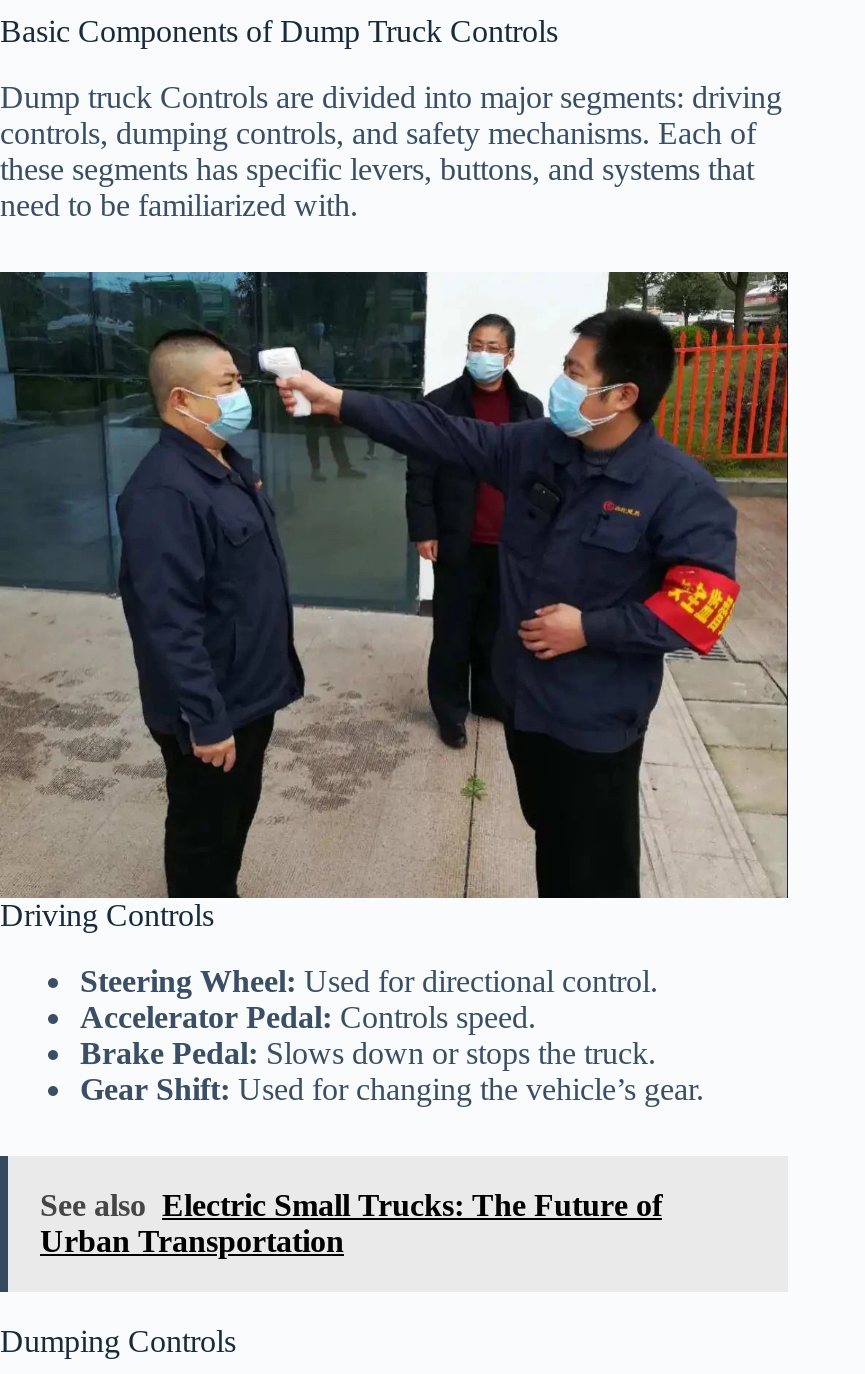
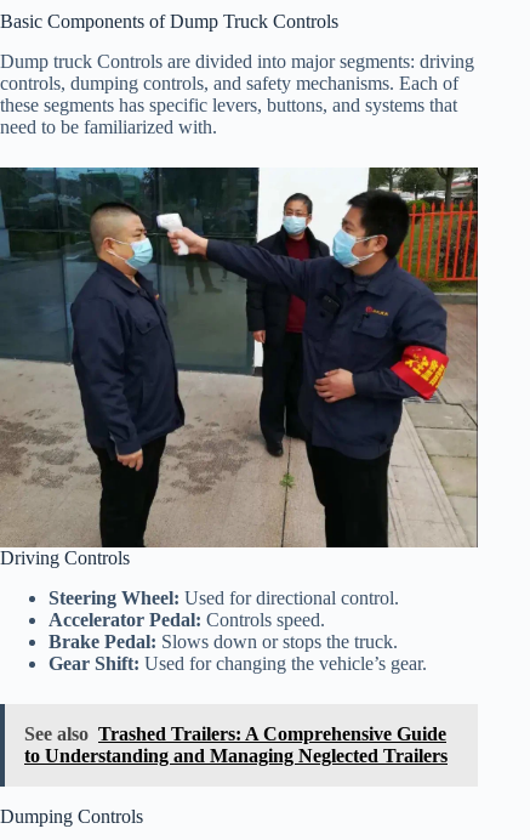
- See also Electric Small Trucks: The Future of
- Urban Transportation
+ See also Trashed Trailers: A Comprehensive Guide
+ to Understanding and Managing Neglected Trailers
